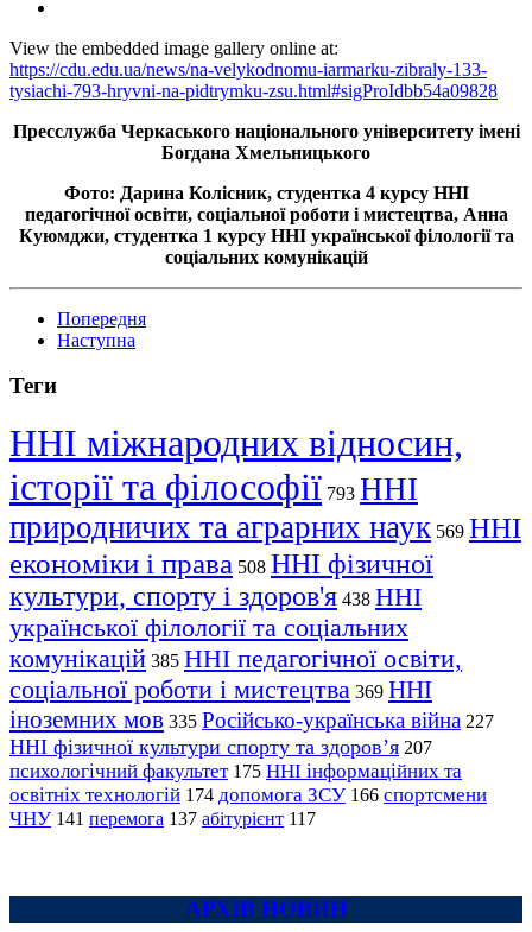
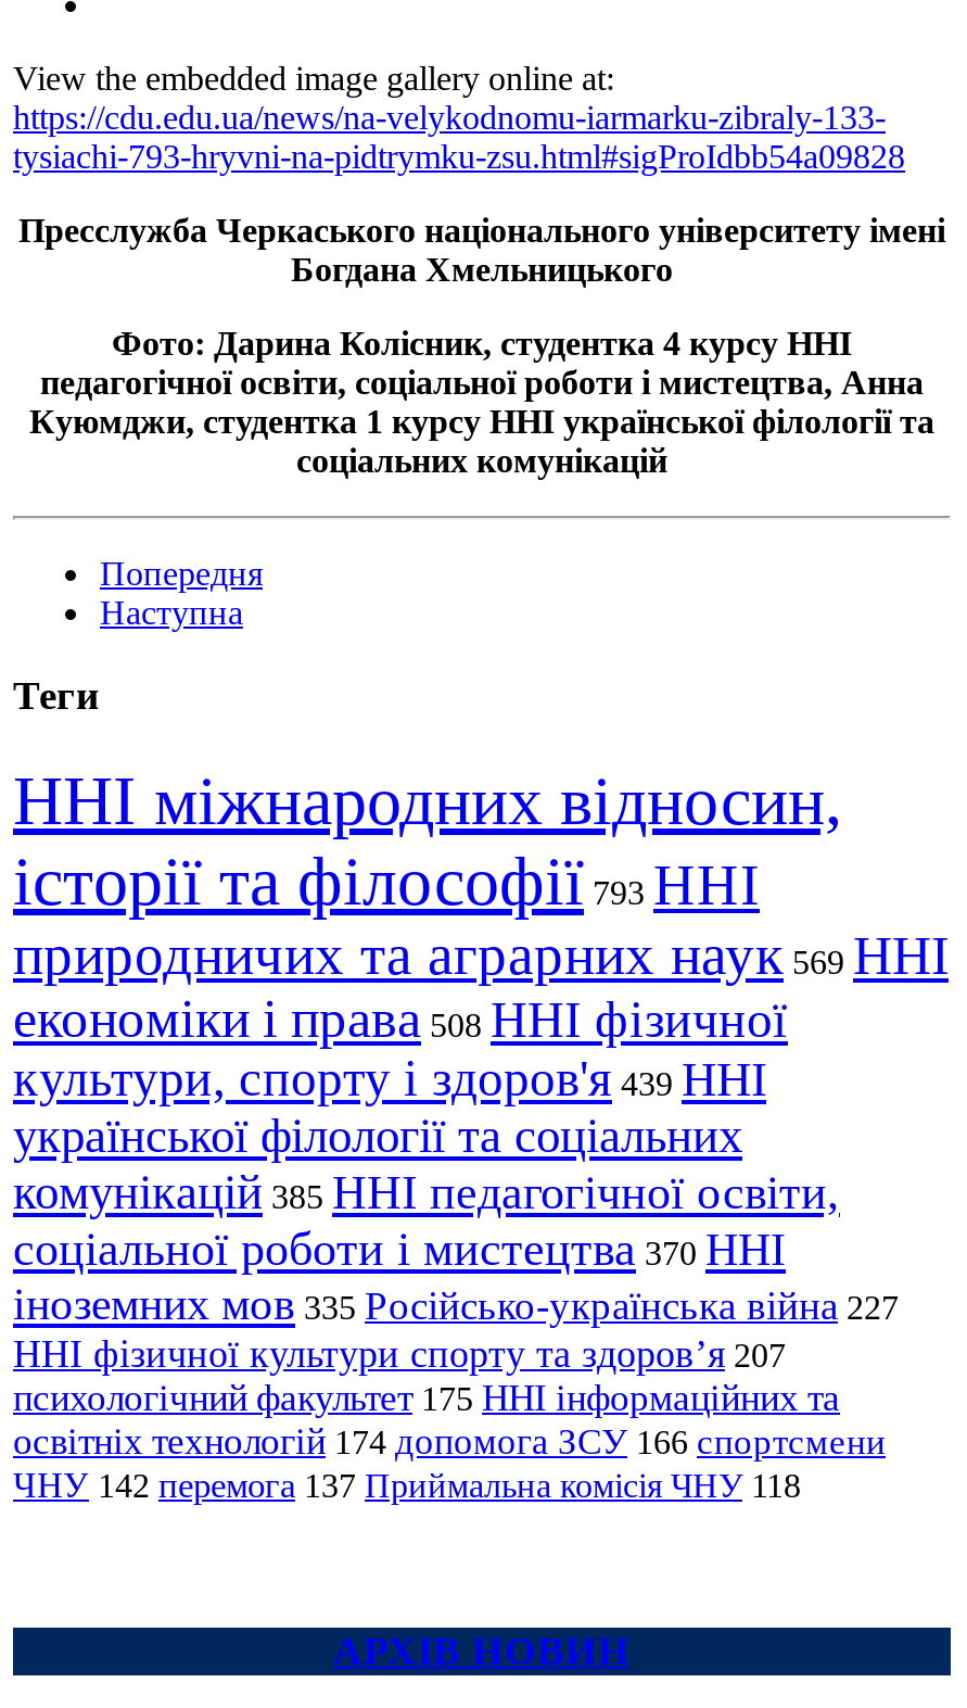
- культури, спорту і здоров'я 438 ННІ
+ культури, спорту і здоров'я 439 ННІ

- соціальної роботи і мистецтва 369 ННІ
+ соціальної роботи і мистецтва 370 ННІ

- ЧНУ 141 перемога 137 абітурієнт 117
+ ЧНУ 142 перемога 137 Приймальна комісія ЧНУ 118
